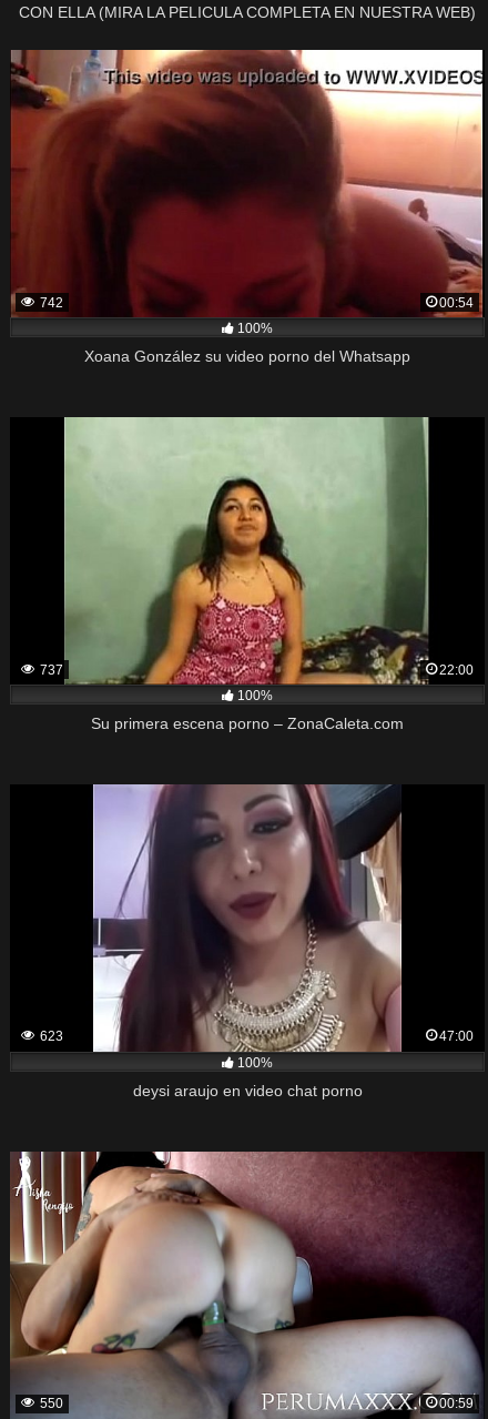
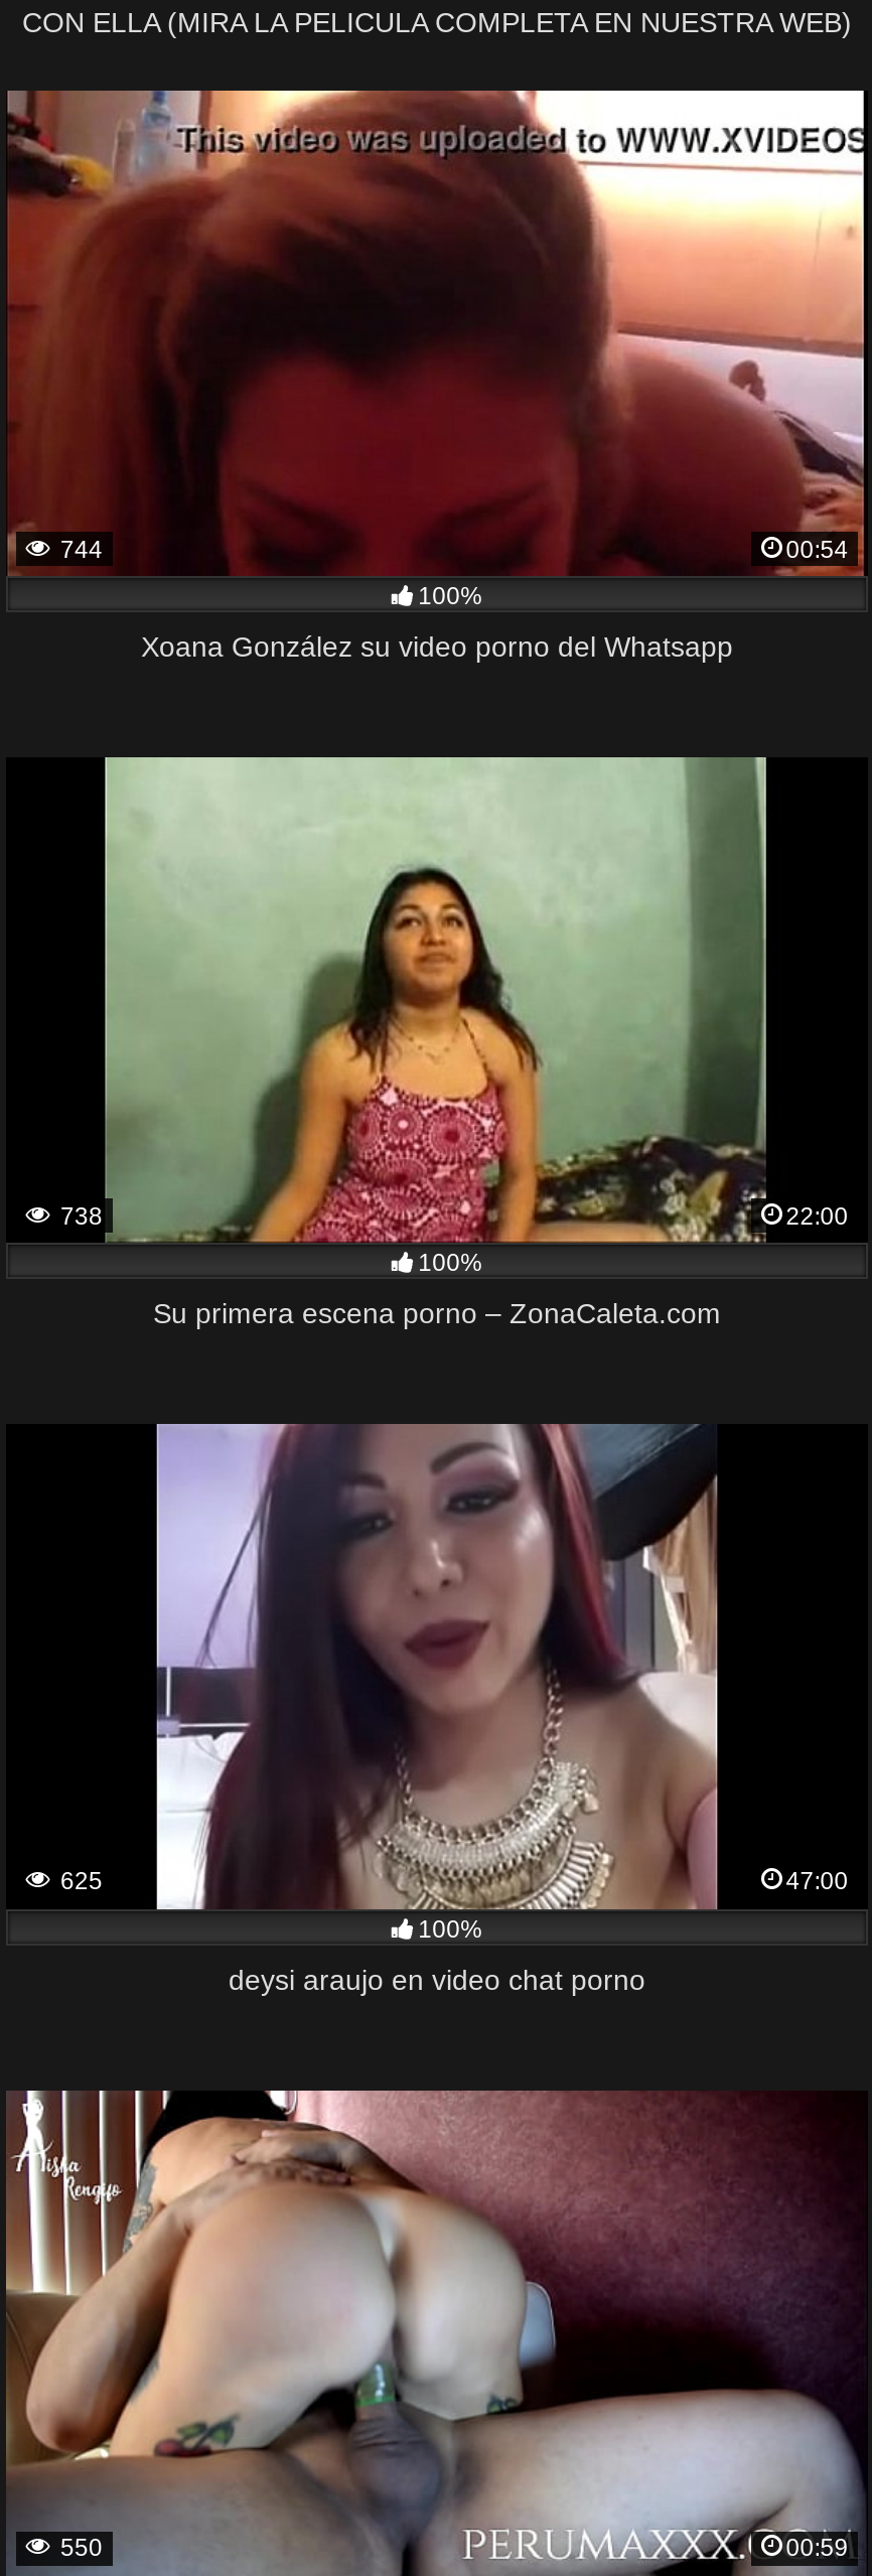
- 742
+ 744

- 737
+ 738

- 623
+ 625
